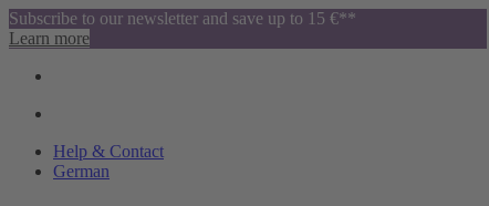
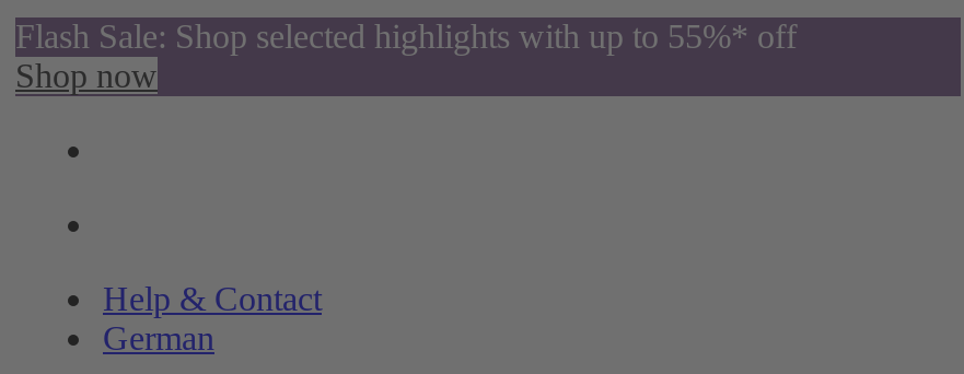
- Subscribe to our newsletter and save up to 15 €**
- Learn more
+ Flash Sale: Shop selected highlights with up to 55%* off
+ Shop now
